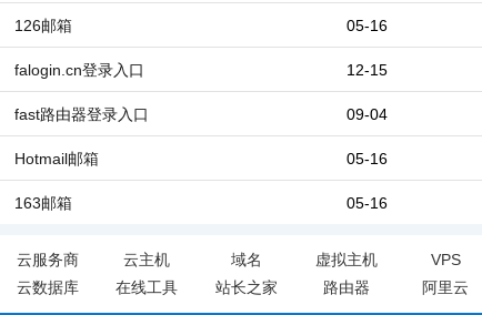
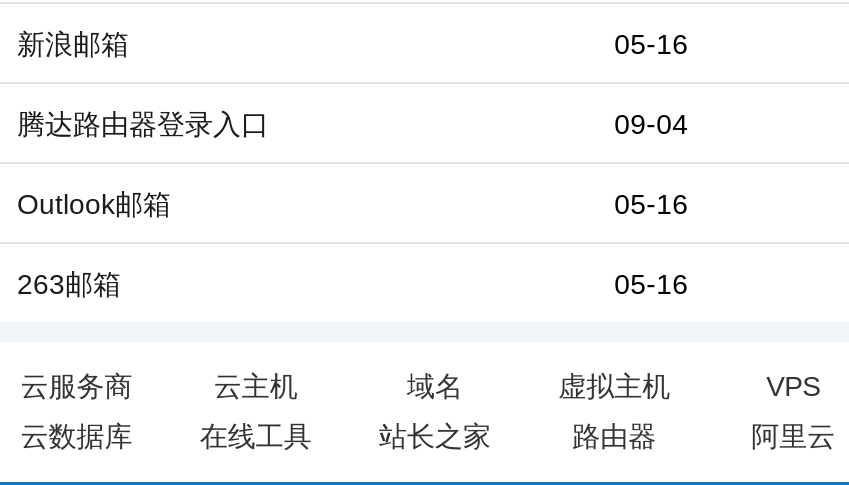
- 126邮箱
- 12-15
- falogin.cn登录入口
+ 新浪邮箱

- fast路由器登录入口
+ 腾达路由器登录入口

- Hotmail邮箱
+ Outlook邮箱

- 163邮箱
+ 263邮箱
